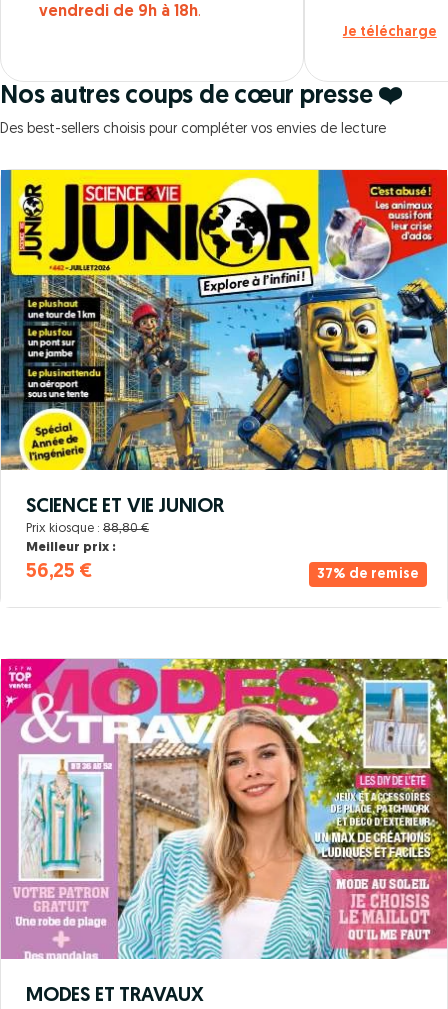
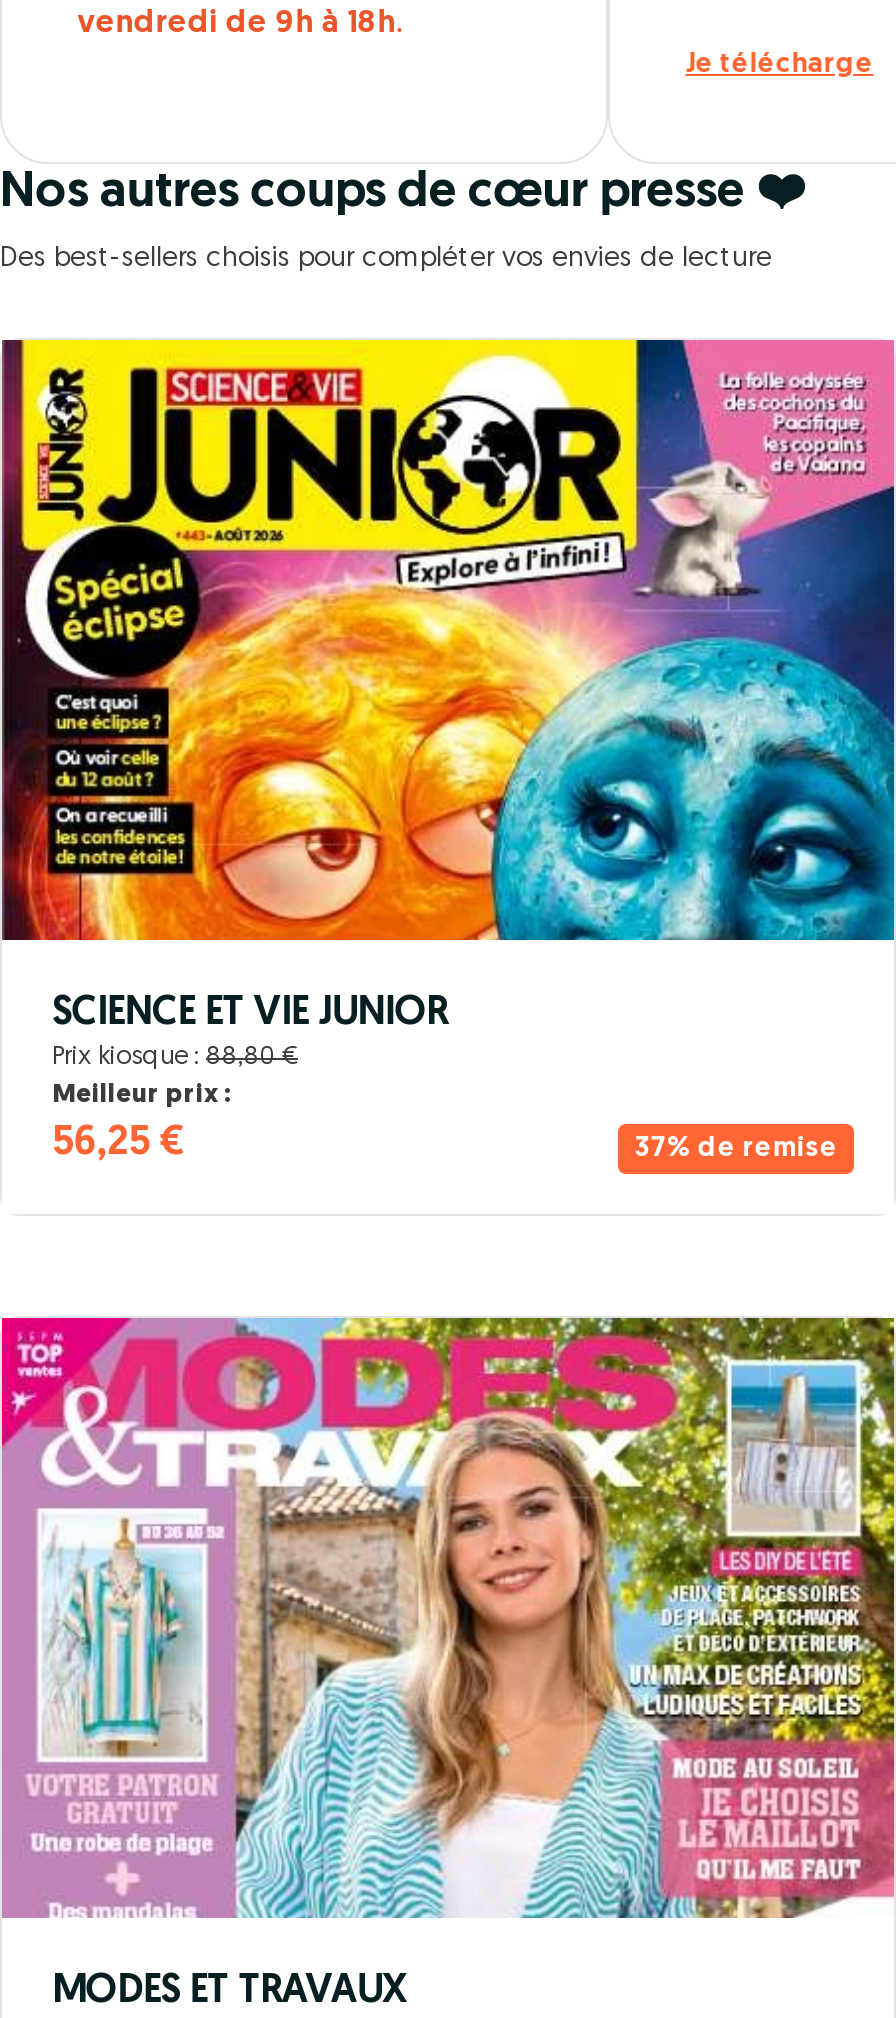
- [image]
+ [image]
